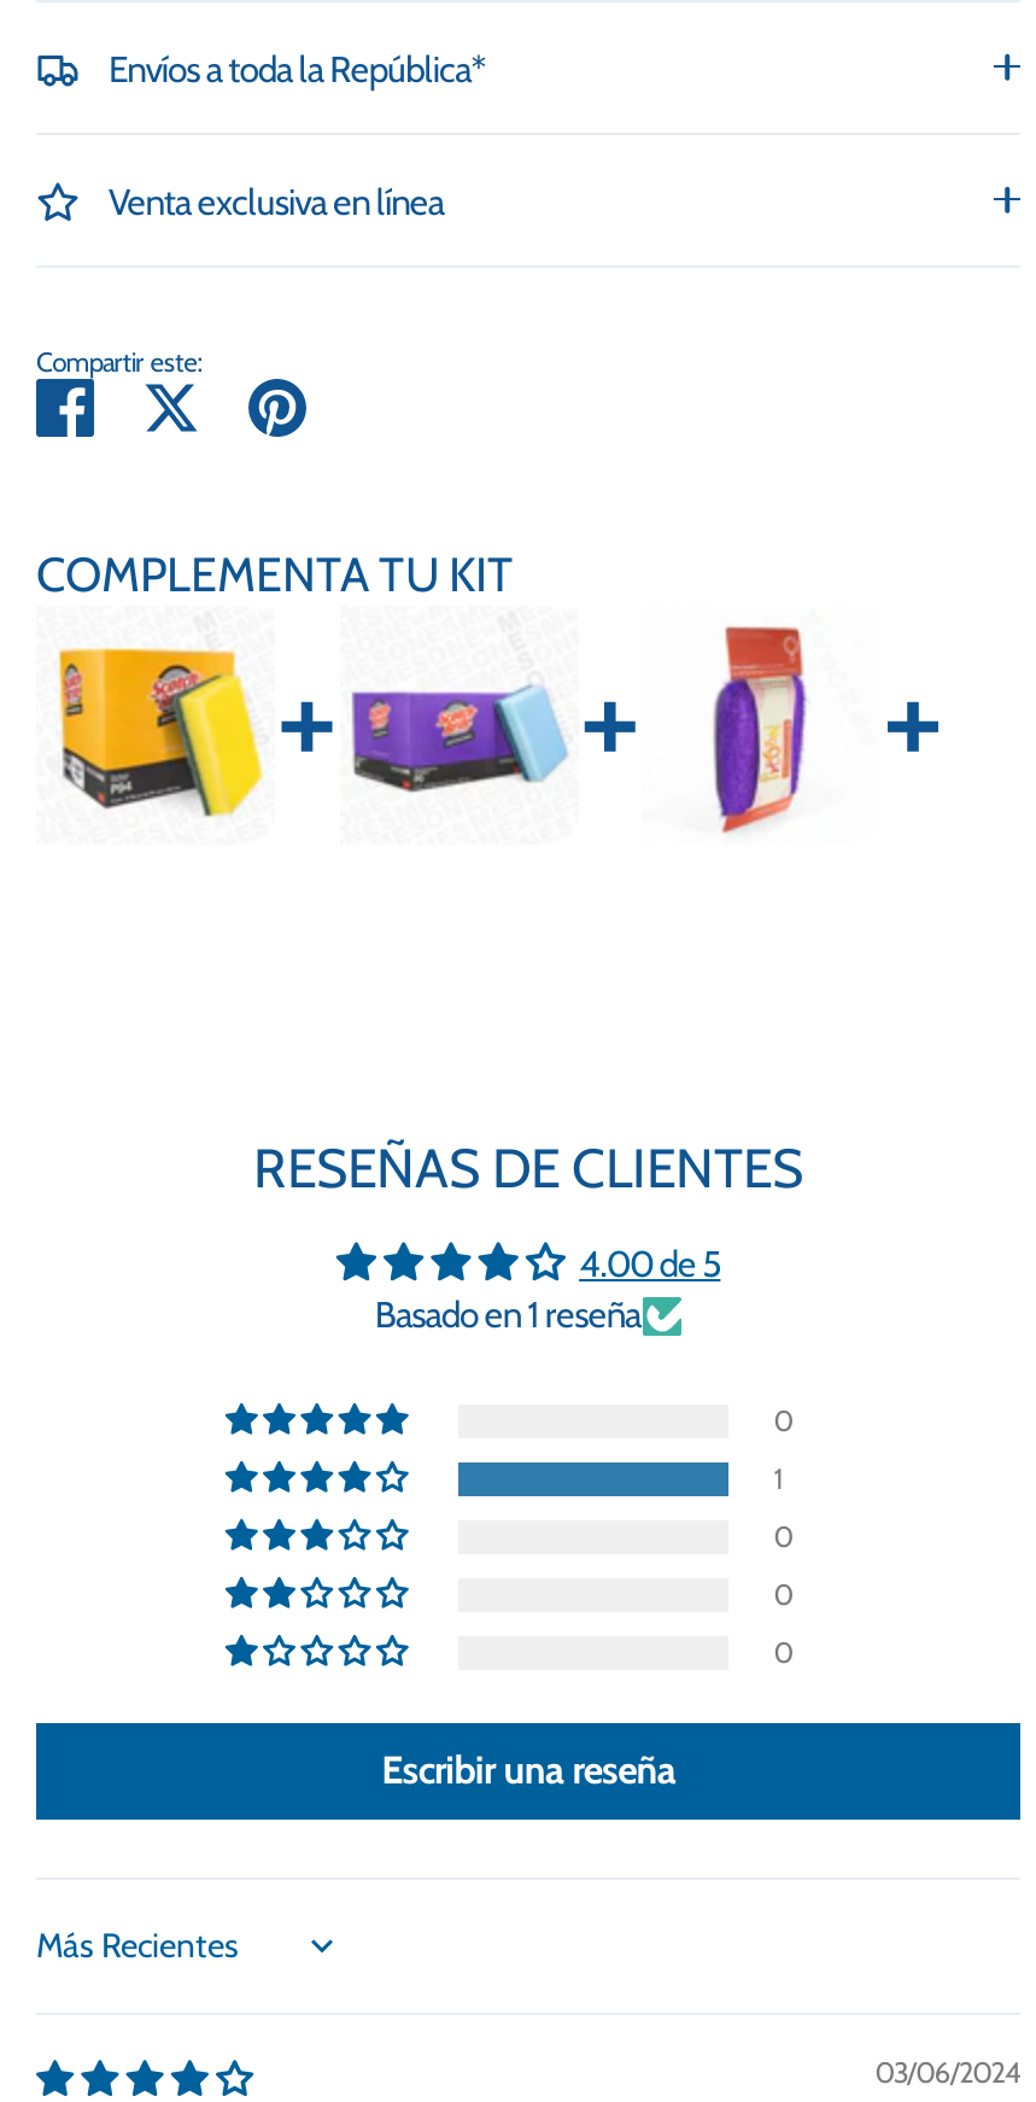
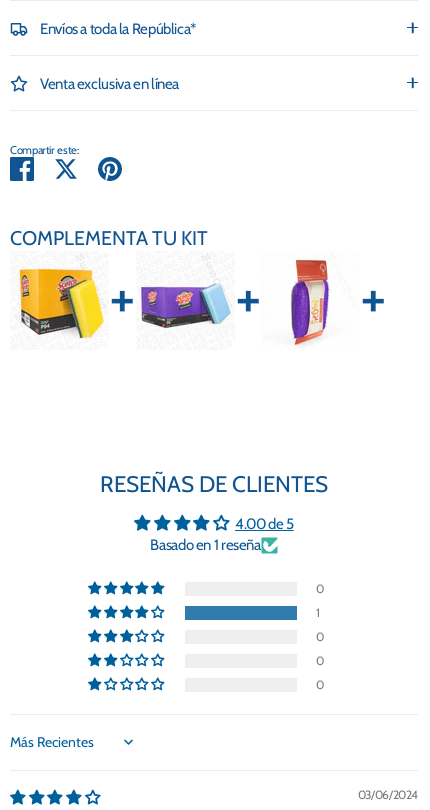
- Escribir una reseña
